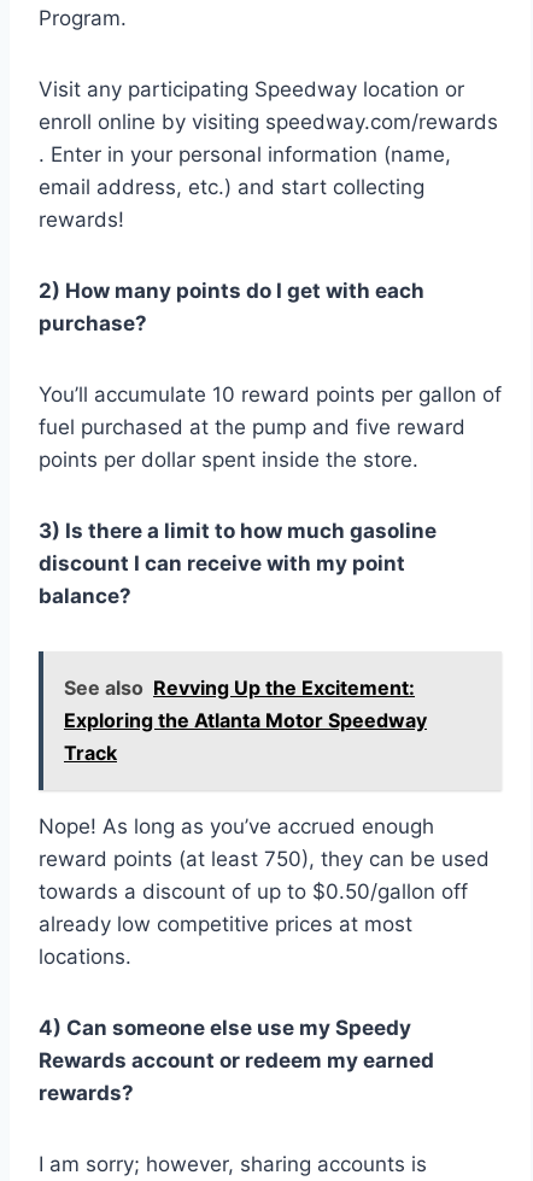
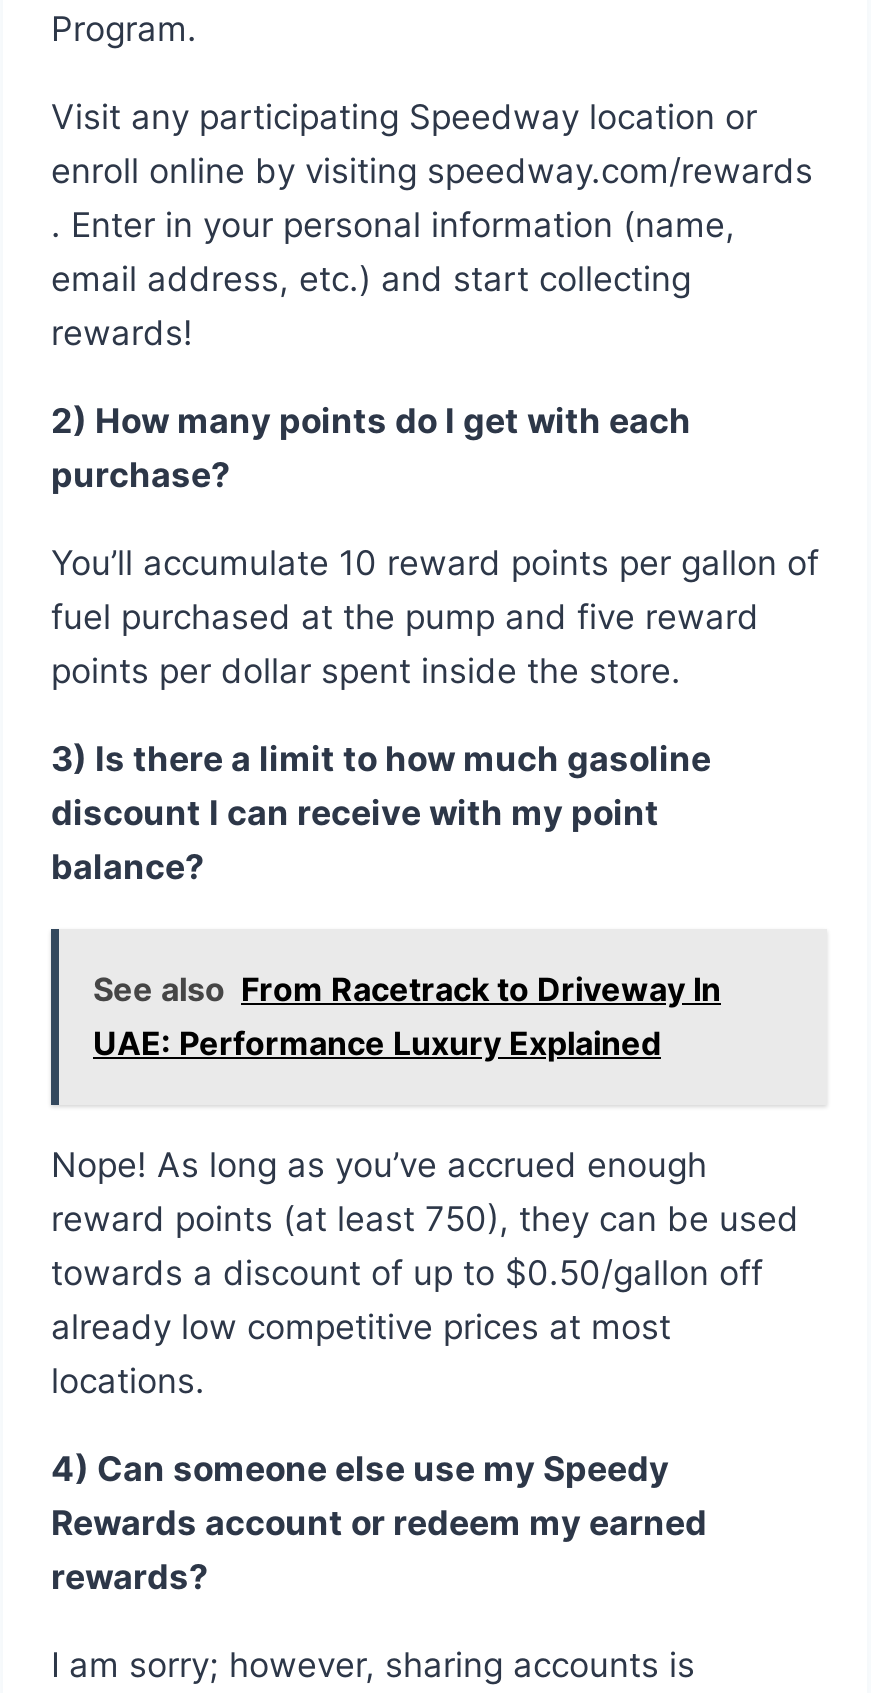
- See also Revving Up the Excitement:
- Exploring the Atlanta Motor Speedway
- Track
+ See also From Racetrack to Driveway In
+ UAE: Performance Luxury Explained
